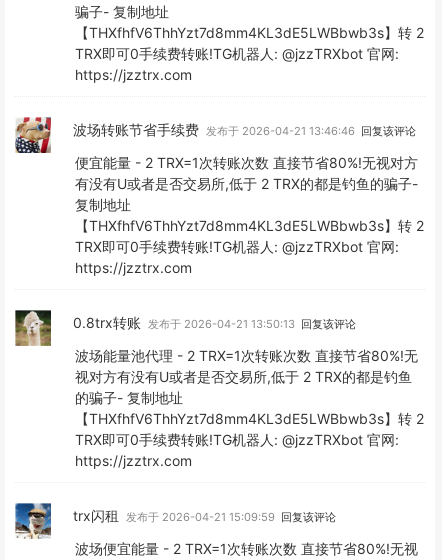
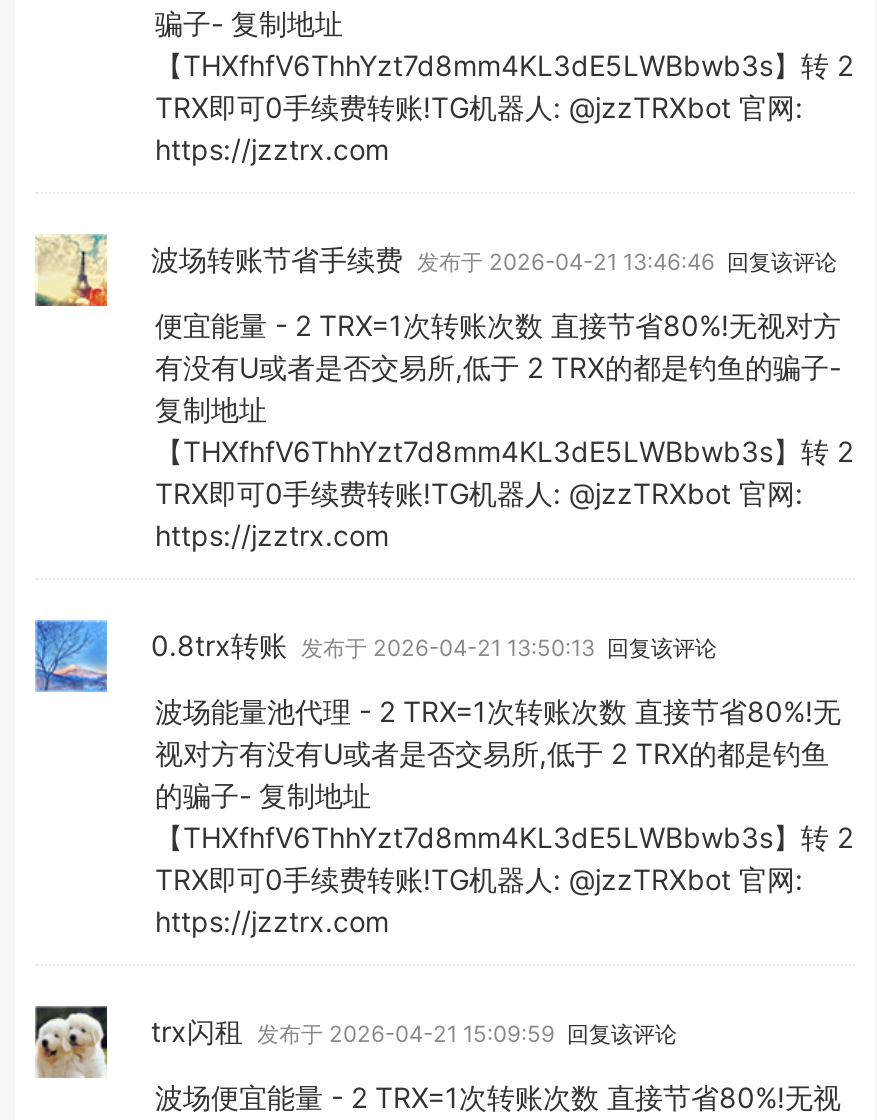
- [image]
+ [image]

- [image]
+ [image]

- [image]
+ [image]
